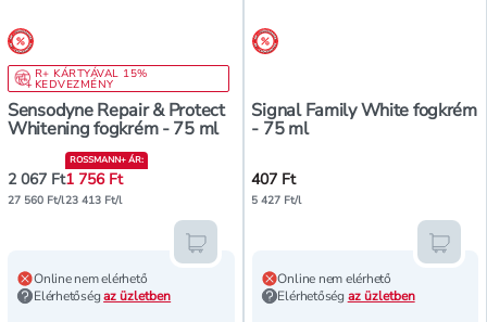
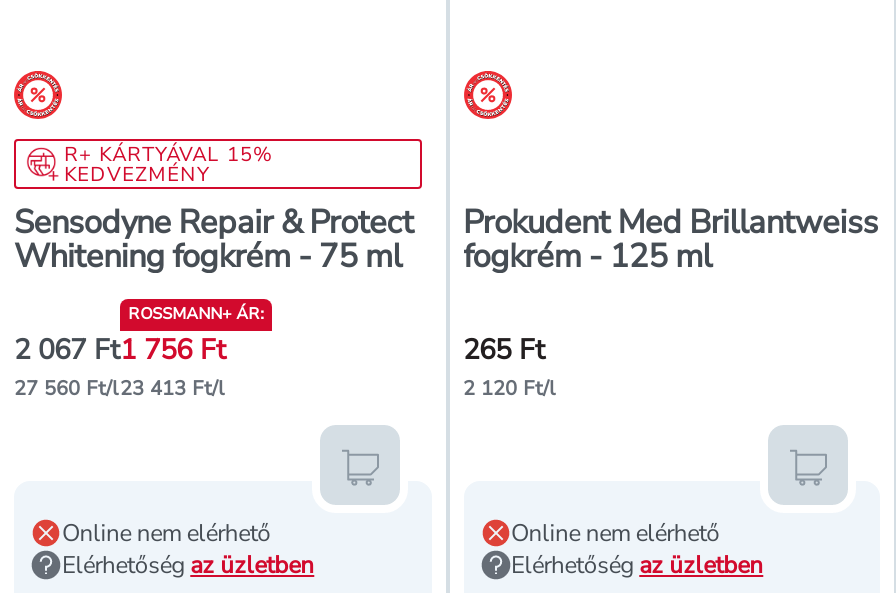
- Signal Family White fogkrém
- - 75 ml
+ Prokudent Med Brillantweiss
+ fogkrém - 125 ml

- 407 Ft
+ 265 Ft

- 5 427 Ft/l
+ 2 120 Ft/l
